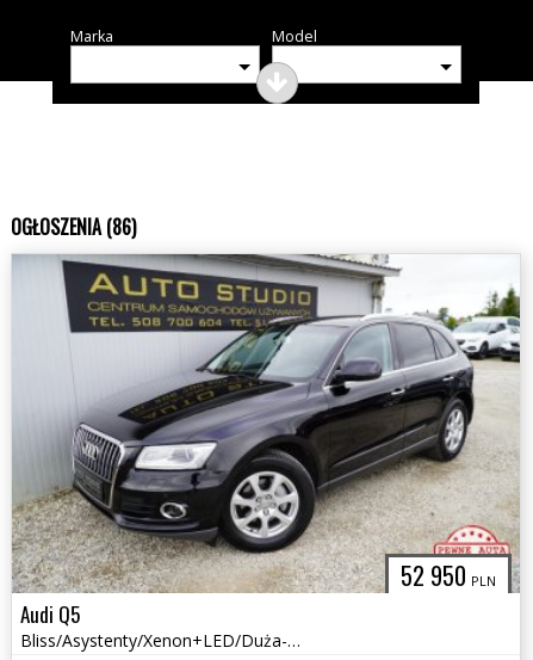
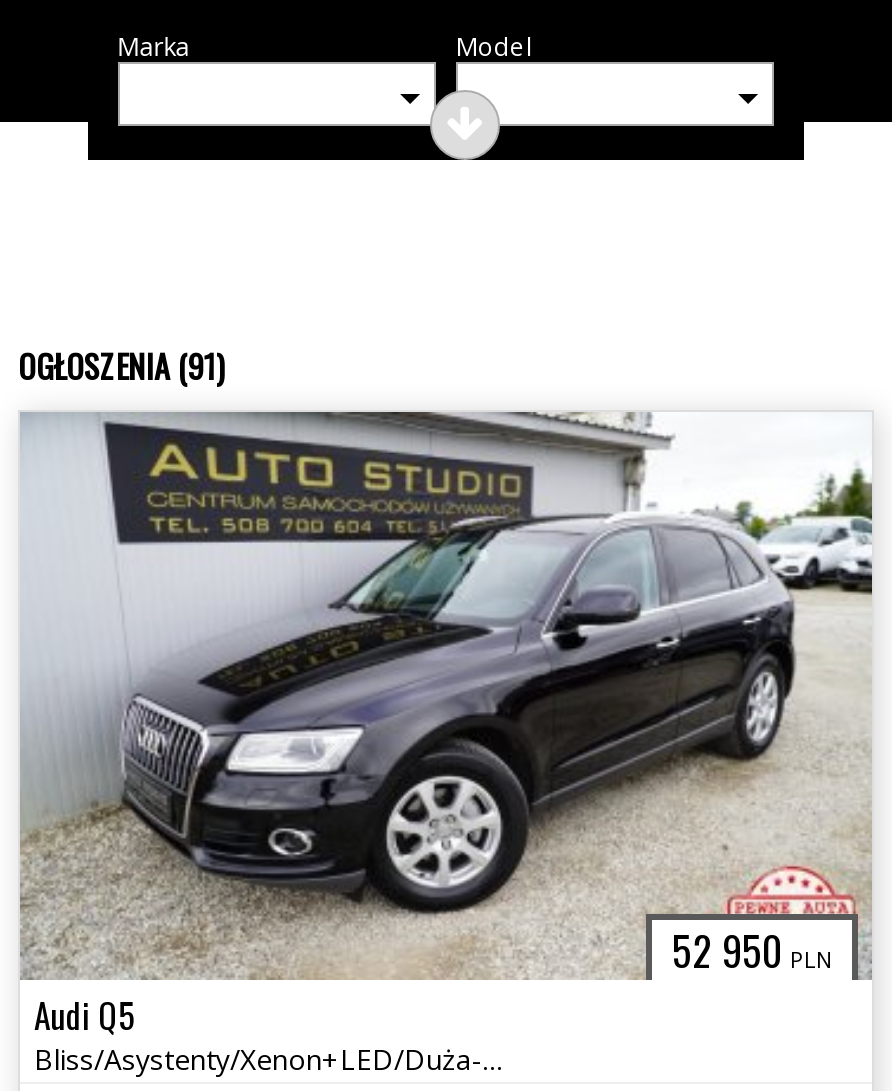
- OGŁOSZENIA (86)
+ OGŁOSZENIA (91)
